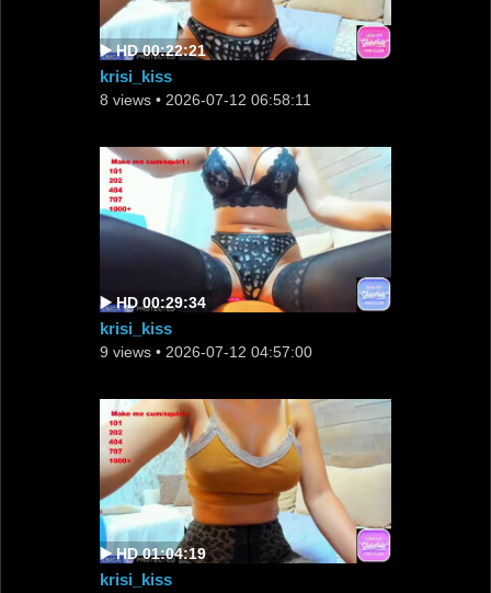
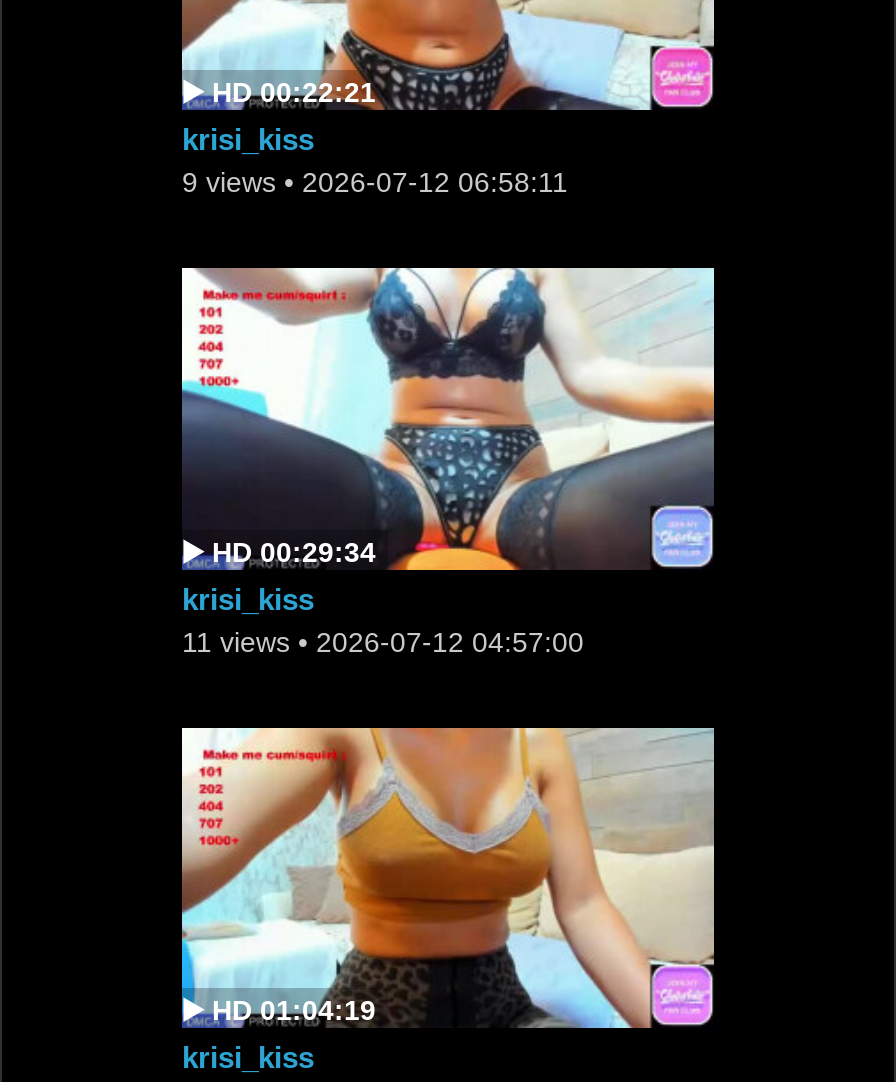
- 8 views • 2026-07-12 06:58:11
+ 9 views • 2026-07-12 06:58:11

- 9 views • 2026-07-12 04:57:00
+ 11 views • 2026-07-12 04:57:00
